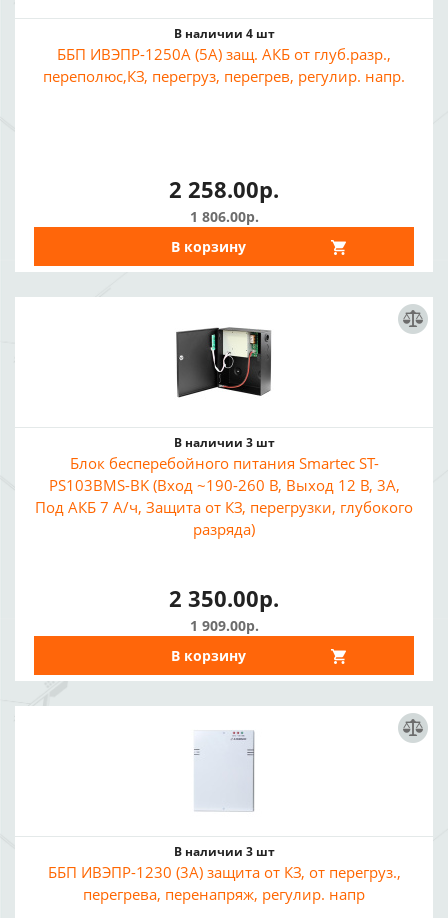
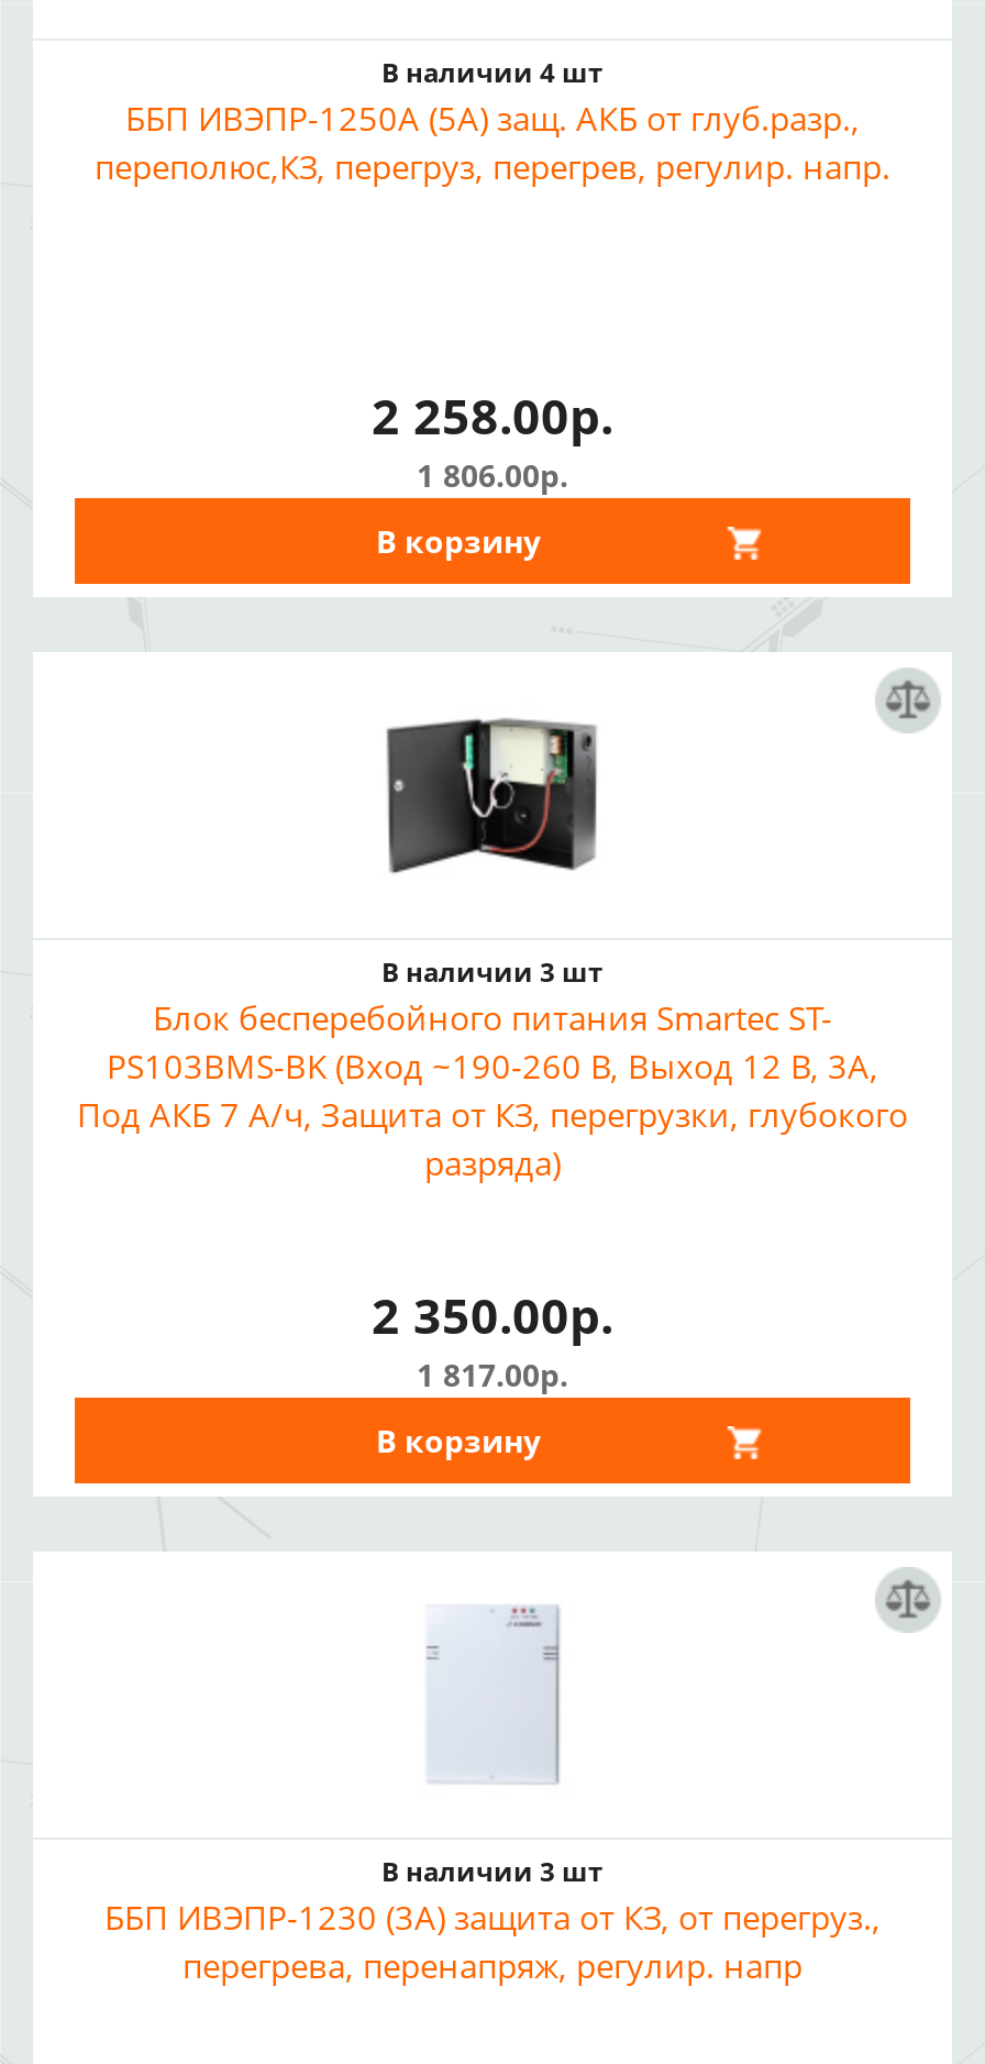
- 1 909.00р.
+ 1 817.00р.
